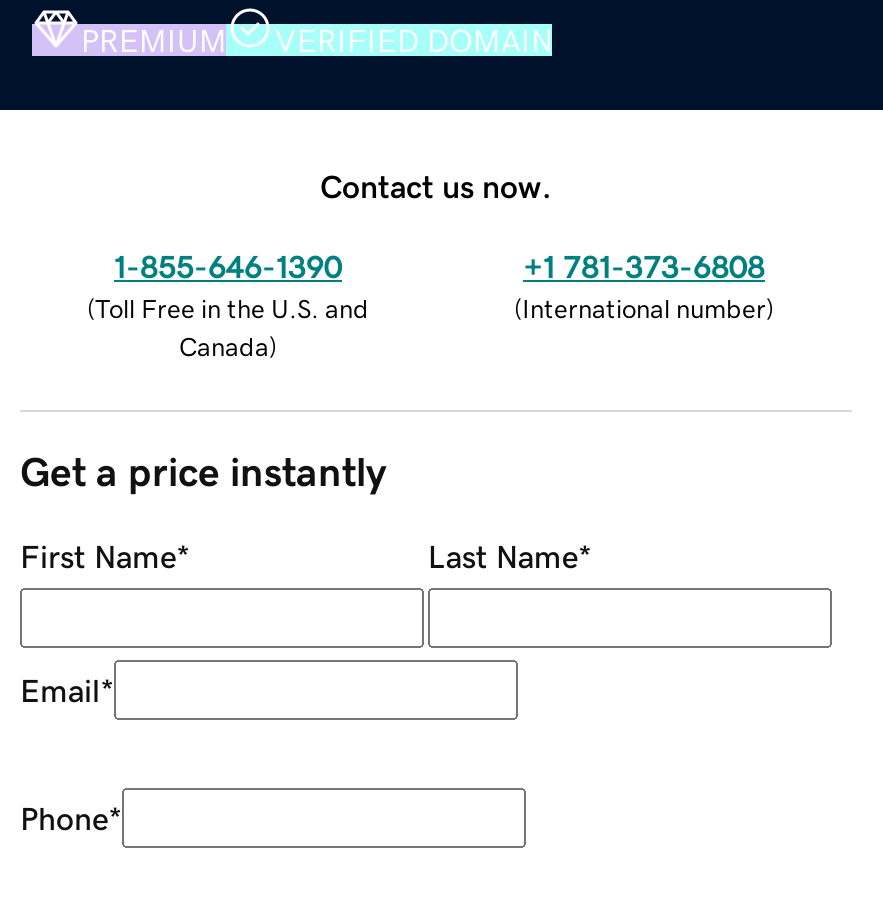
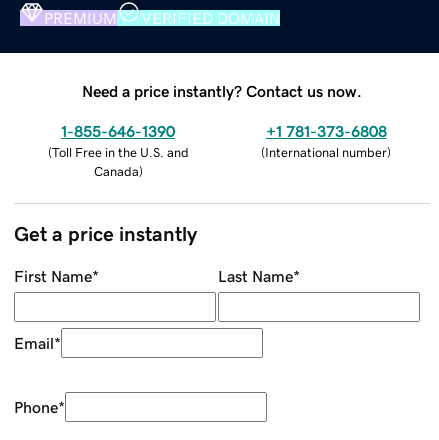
- Contact us now.
+ Need a price instantly? Contact us now.
